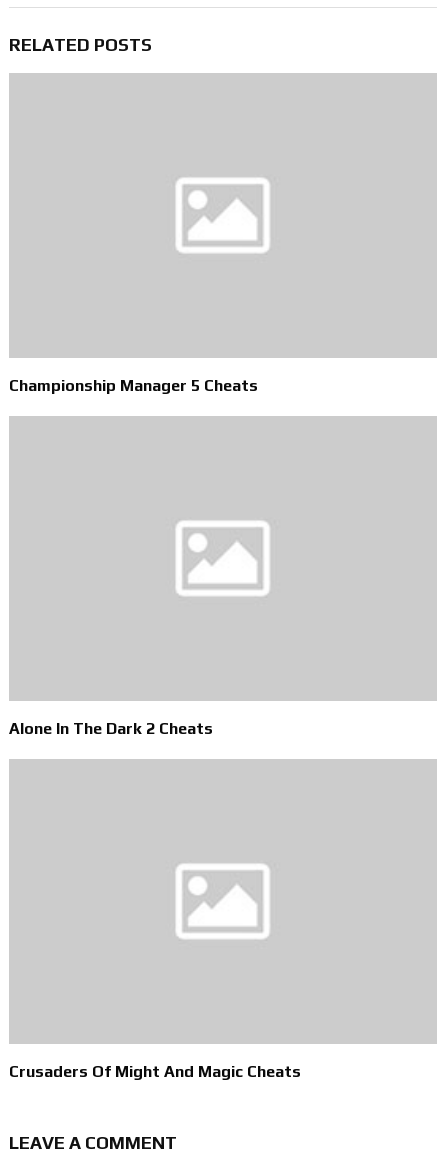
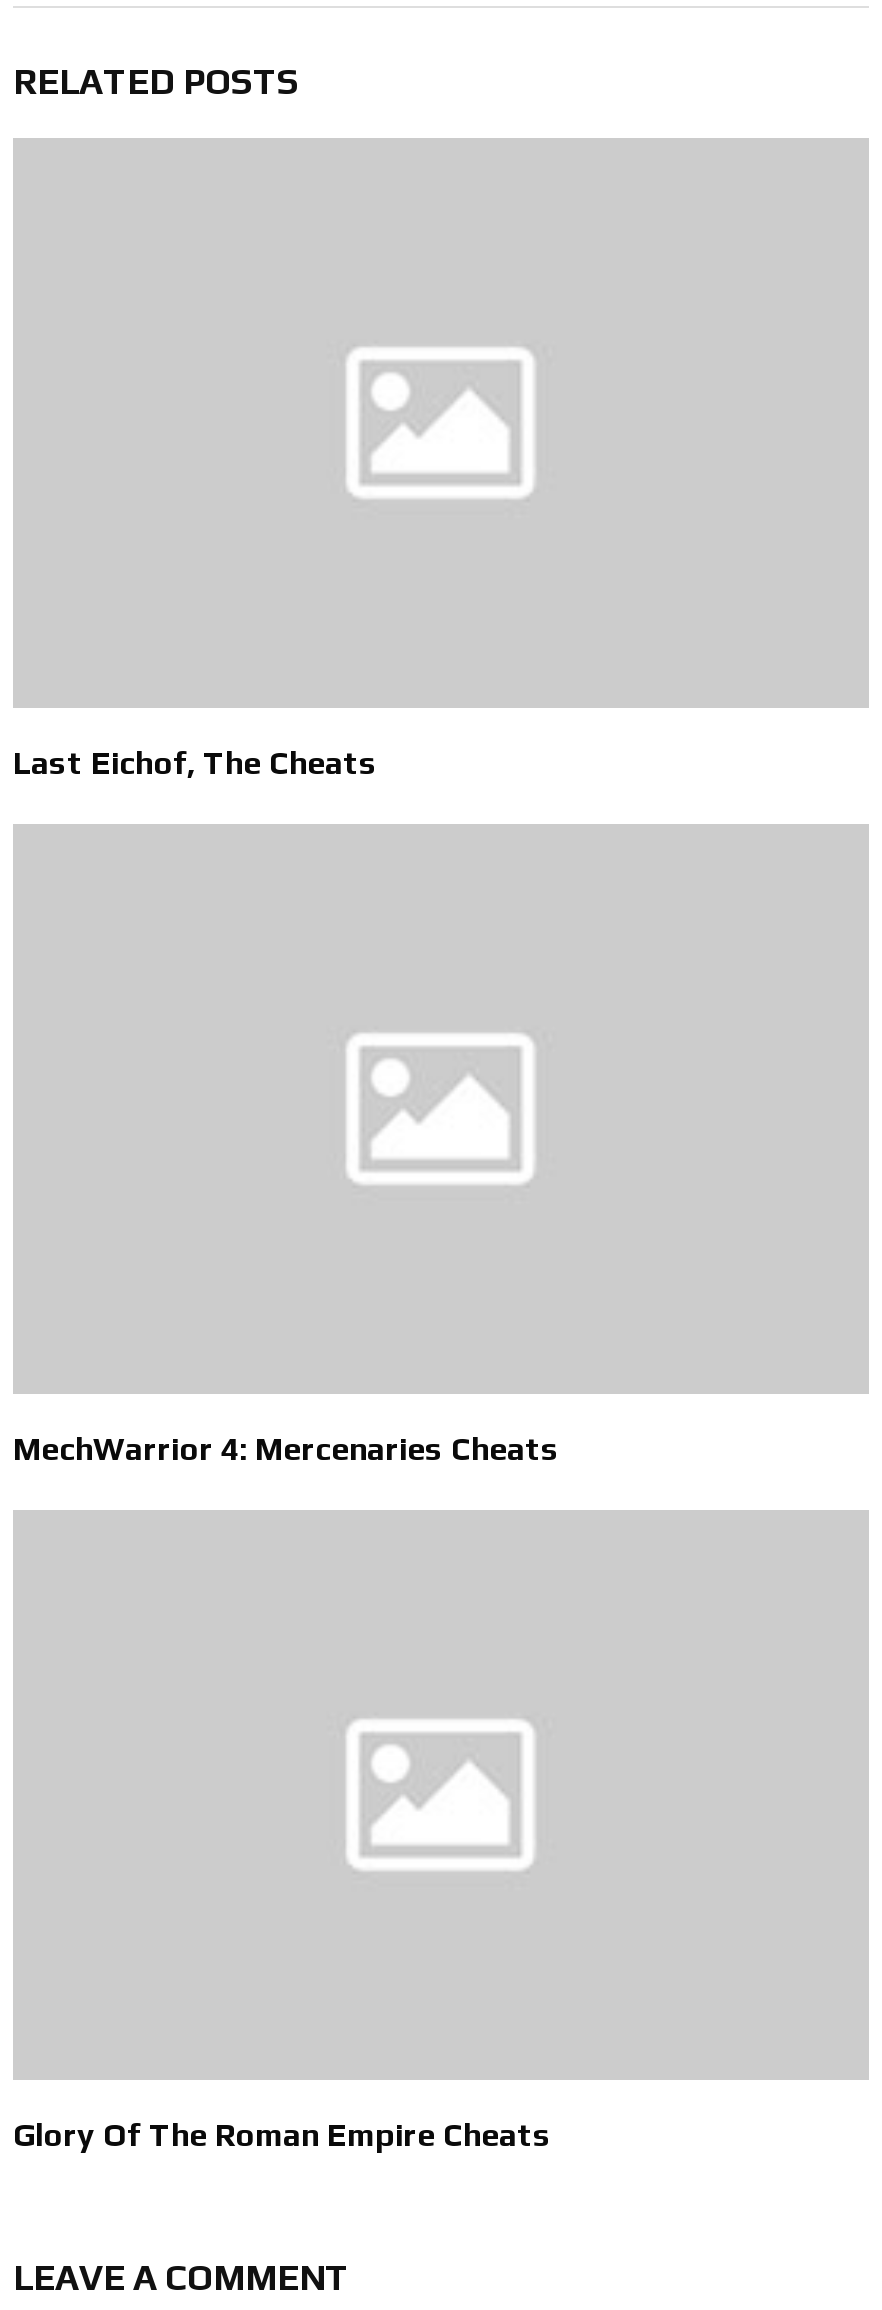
- Championship Manager 5 Cheats
+ Last Eichof, The Cheats

- Alone In The Dark 2 Cheats
+ MechWarrior 4: Mercenaries Cheats

- Crusaders Of Might And Magic Cheats
+ Glory Of The Roman Empire Cheats
